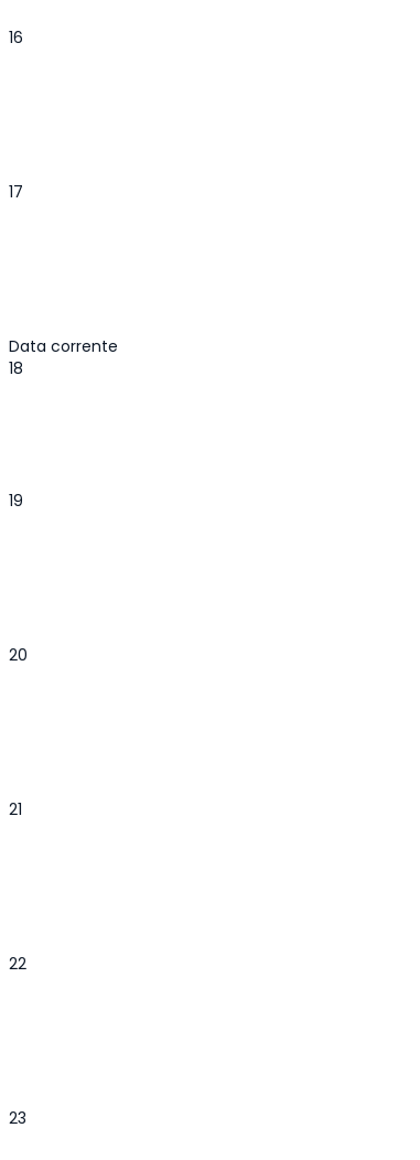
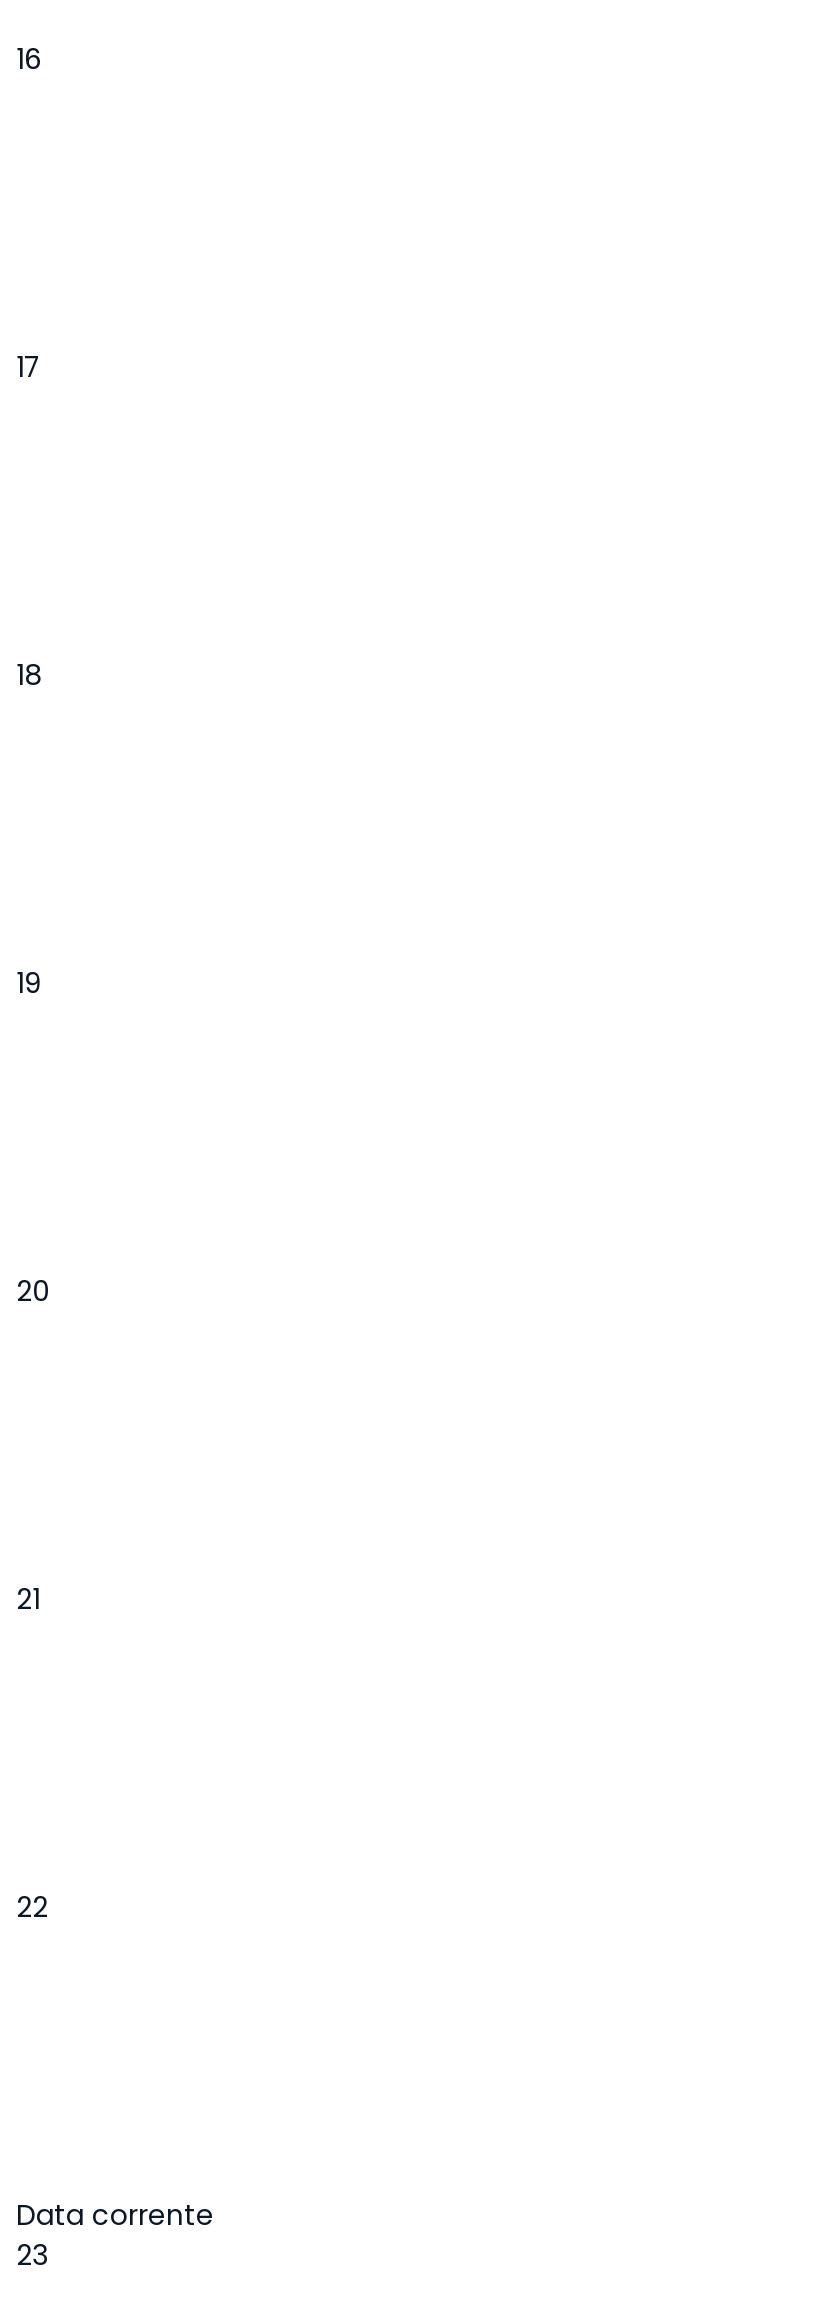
moved down: Data corrente
